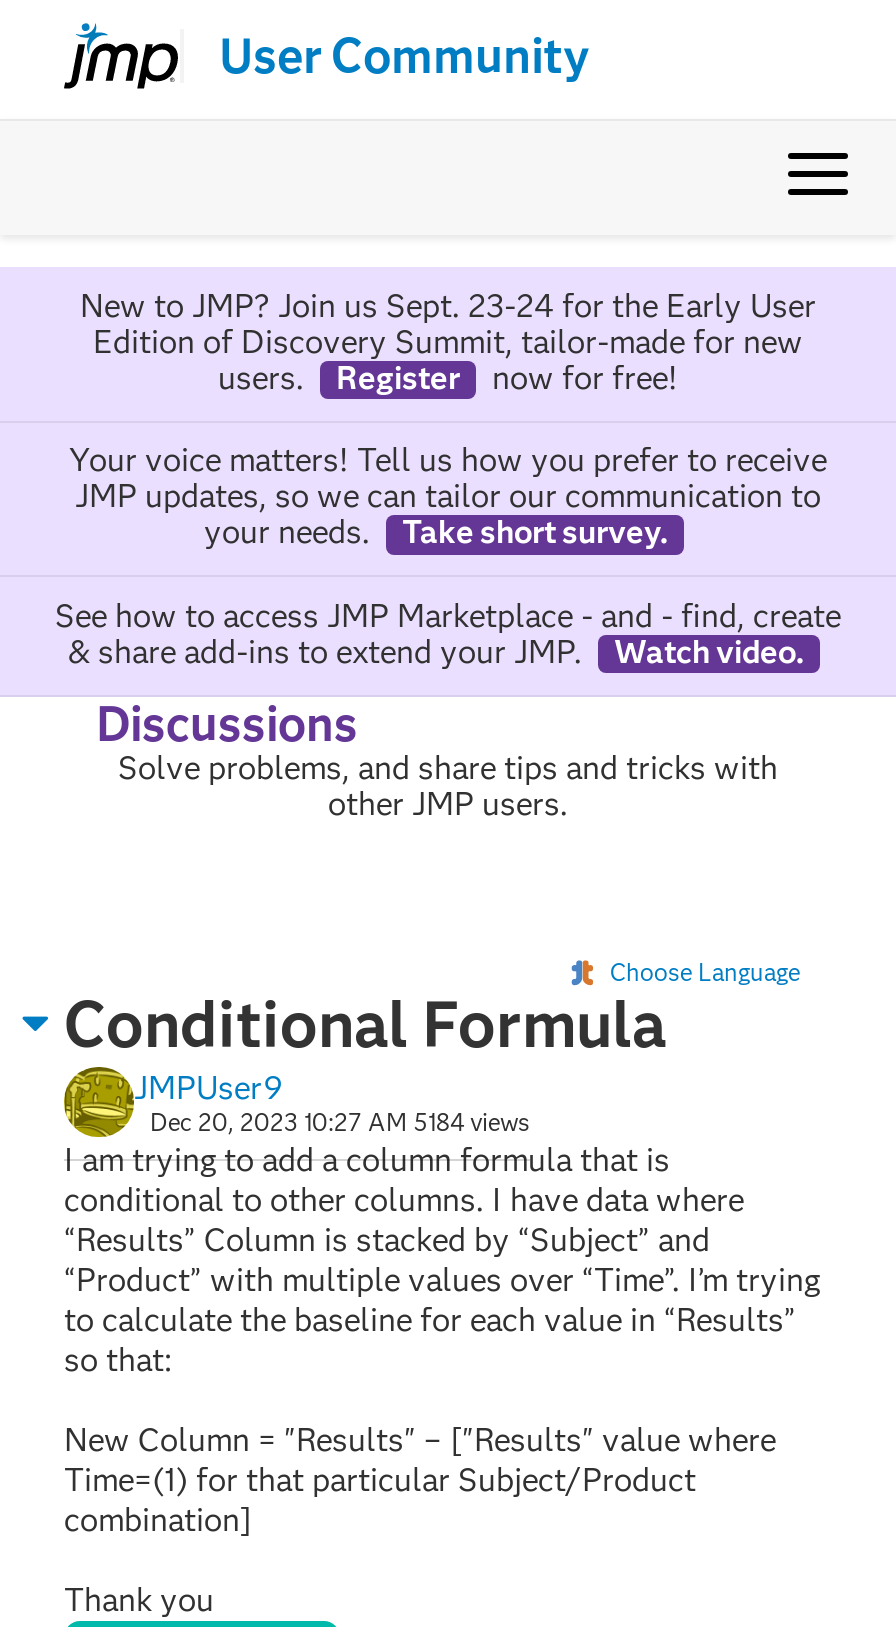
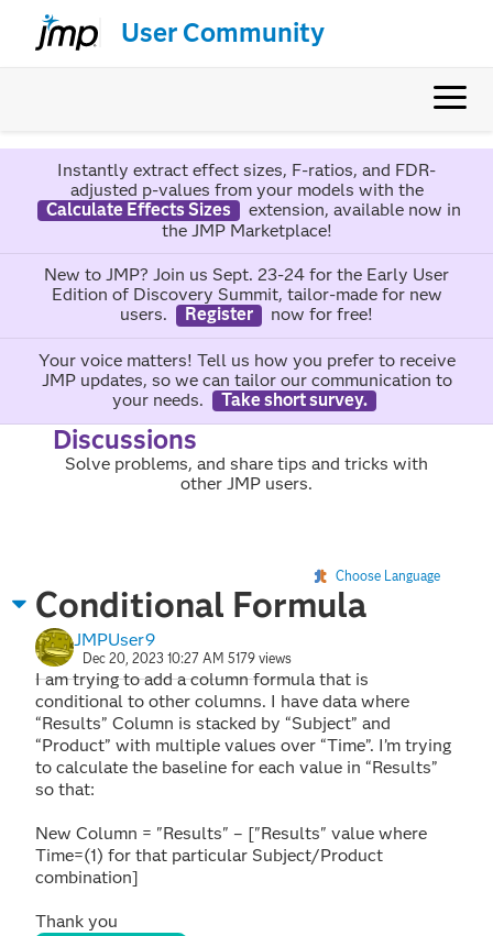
+ Instantly extract effect sizes, F-ratios, and FDR-
+ adjusted p-values from your models with the
+ Calculate Effects Sizes
+ extension, available now in
+ the JMP Marketplace!

moved down: New to JMP? Join us Sept. 23-24 for the Early User | Edition of Discovery Summit, tailor-made for new | users. | ... | your needs. | Take short survey.

- See how to access JMP Marketplace - and - find, create
- & share add-ins to extend your JMP.
- Watch video.

- Dec 20, 2023 10:27 AM 5184 views
+ Dec 20, 2023 10:27 AM 5179 views
